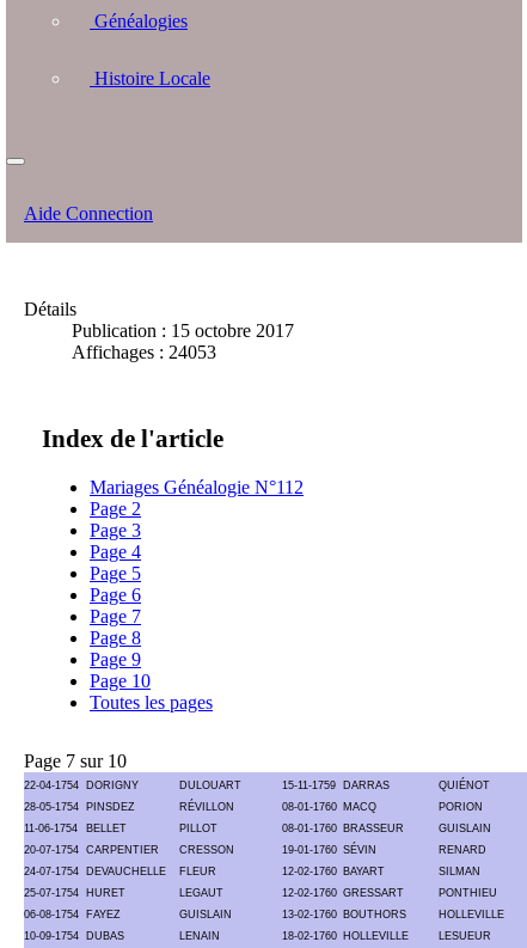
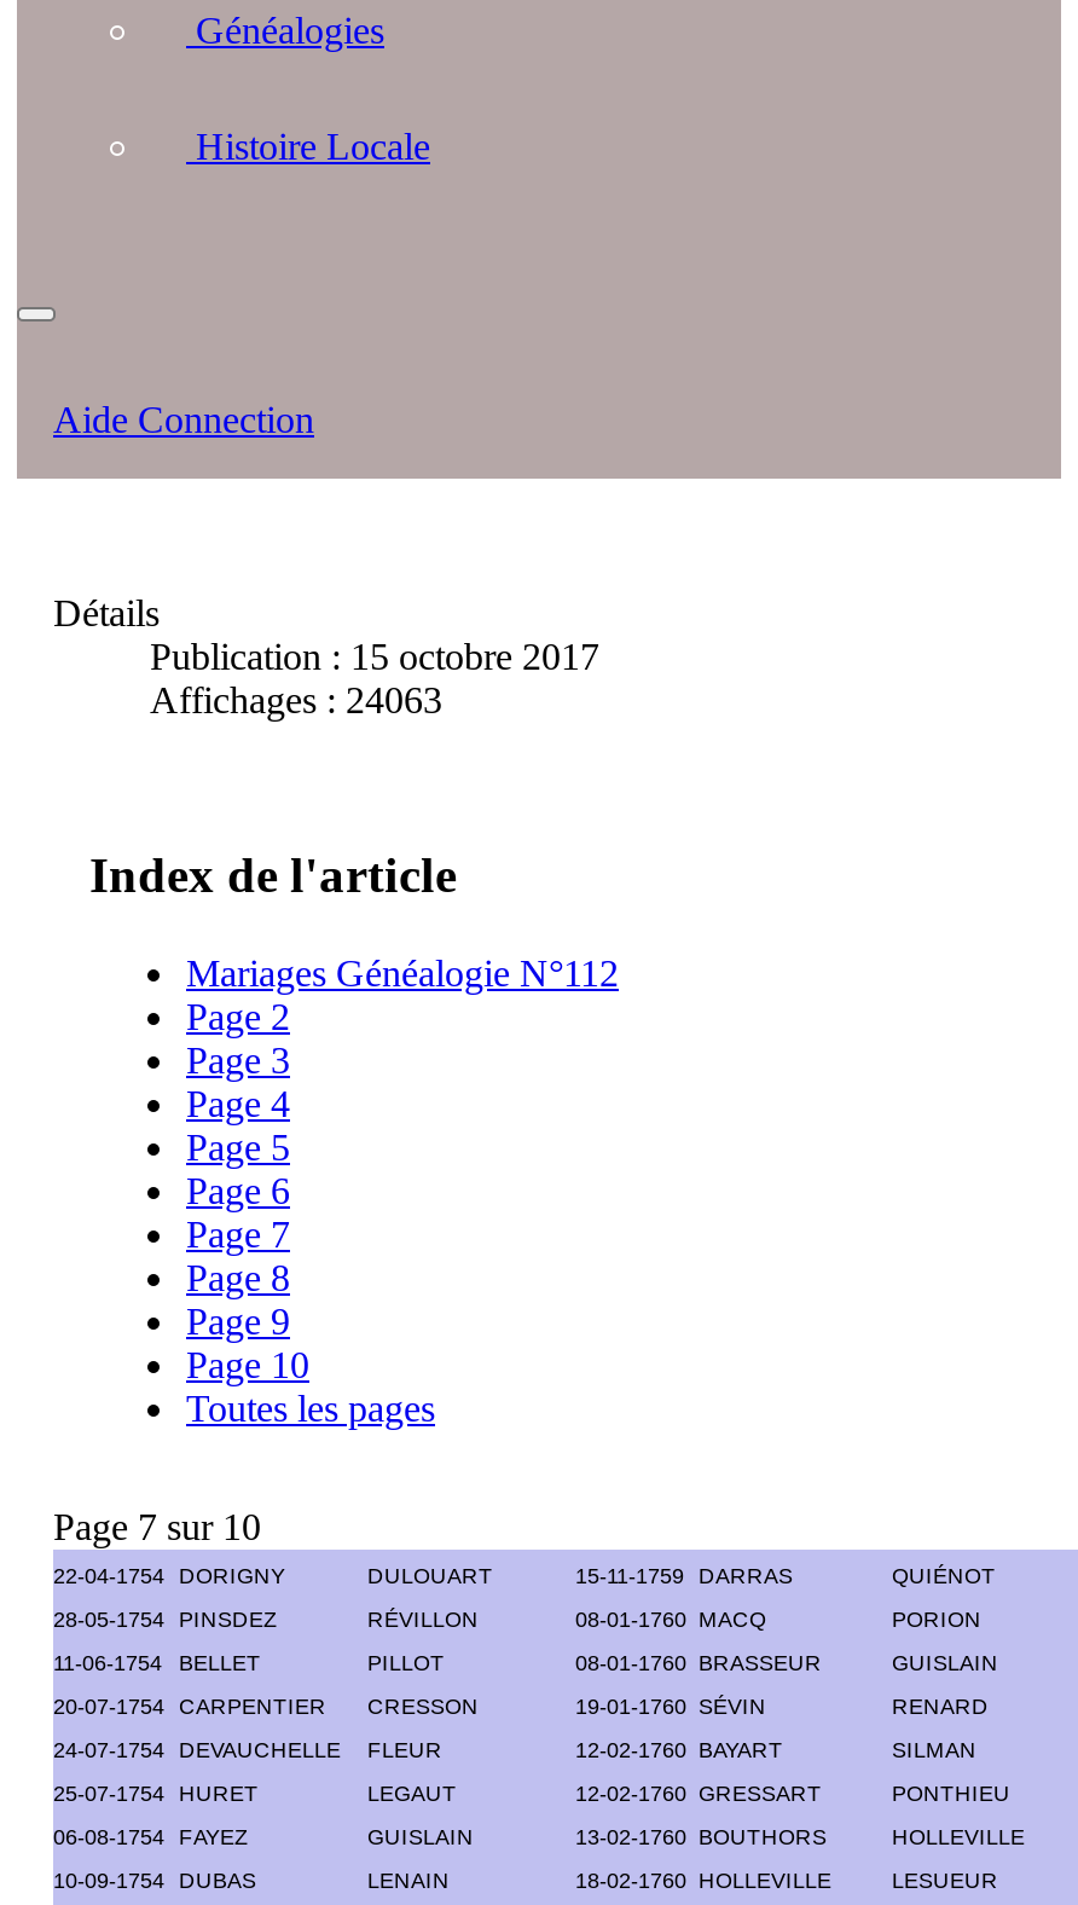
- Affichages : 24053
+ Affichages : 24063
